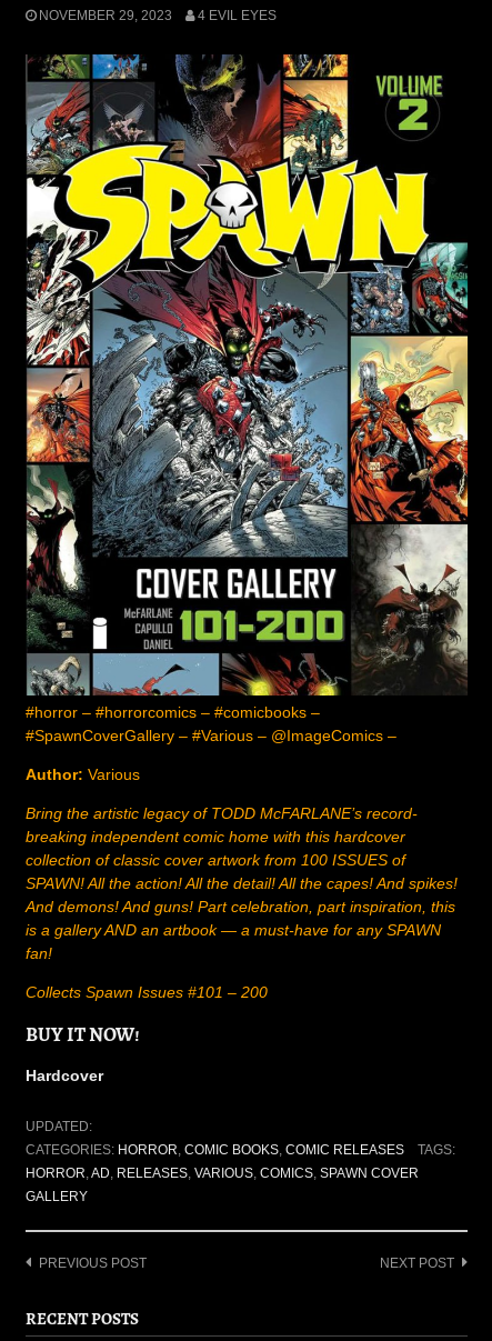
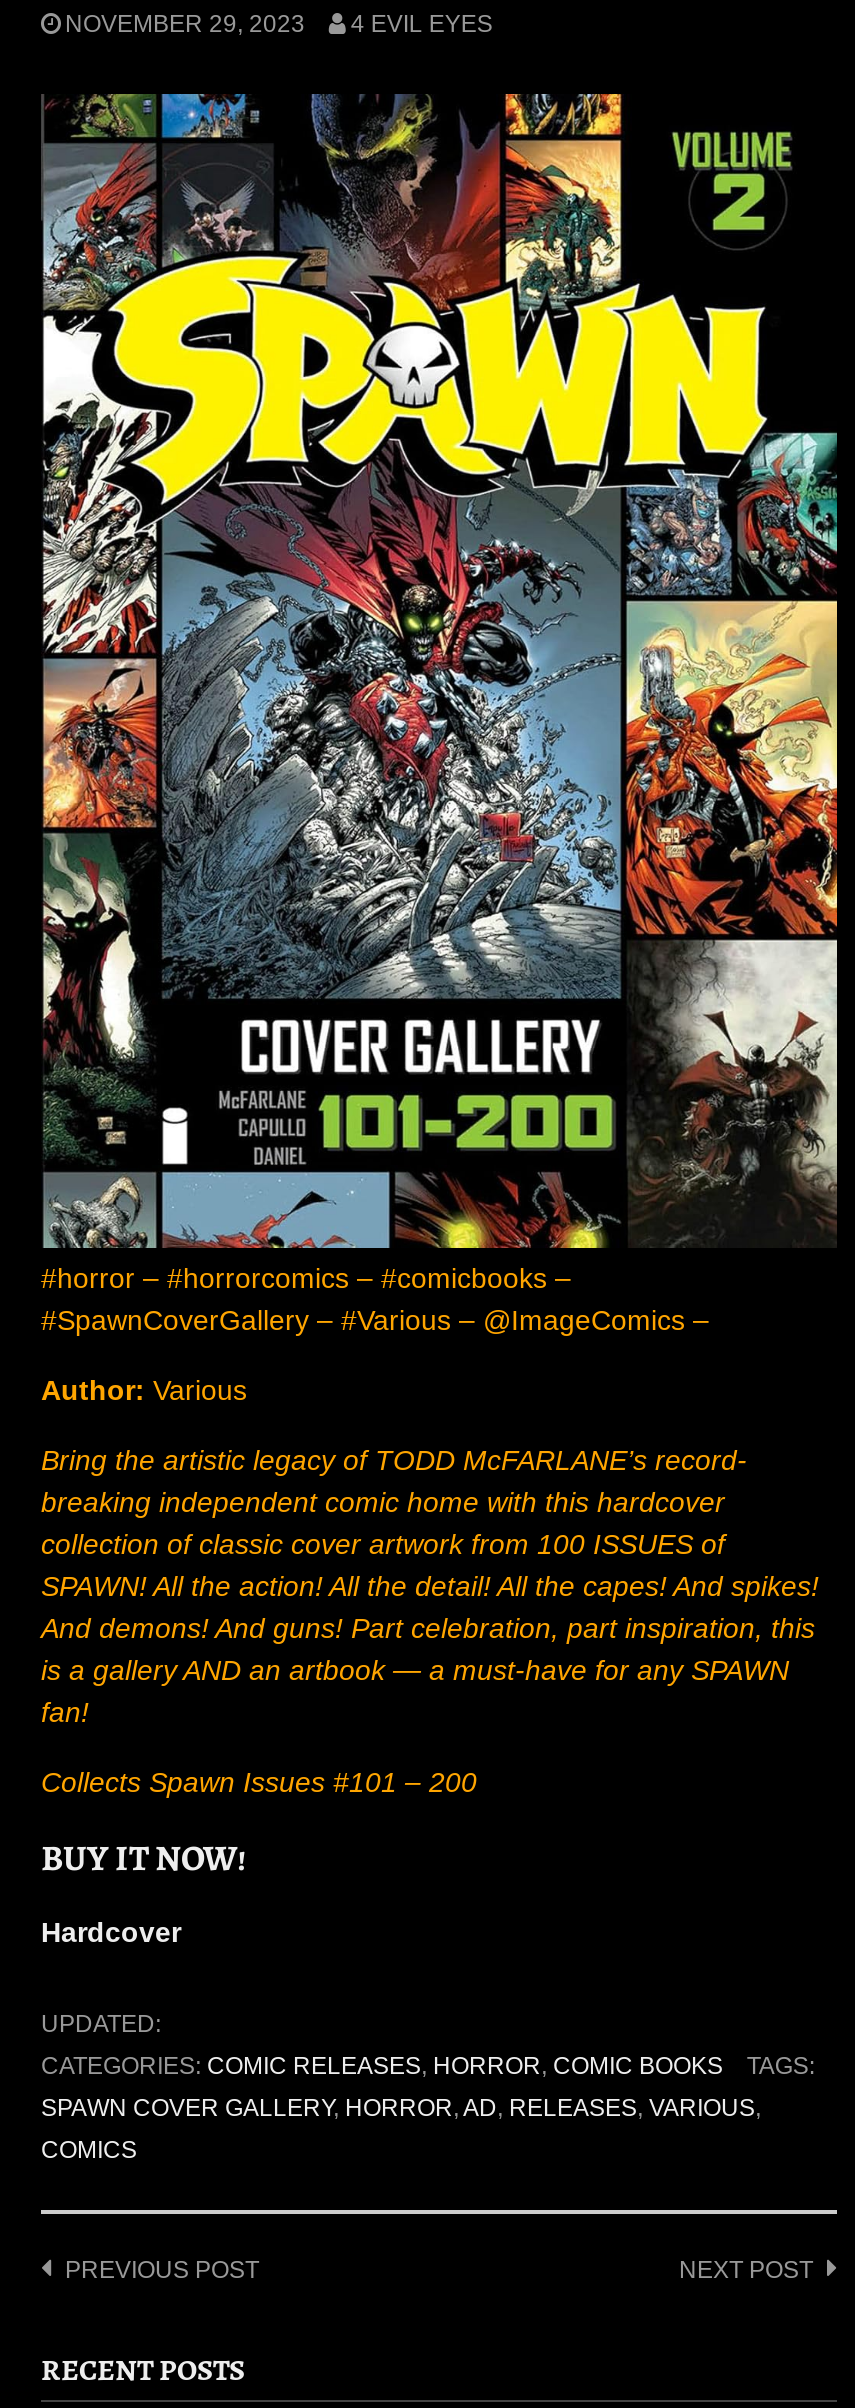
- CATEGORIES: HORROR, COMIC BOOKS, COMIC RELEASES
+ CATEGORIES: COMIC RELEASES, HORROR, COMIC BOOKS

- HORROR, AD, RELEASES, VARIOUS, COMICS, SPAWN COVER
+ SPAWN COVER GALLERY, HORROR, AD, RELEASES, VARIOUS,

- GALLERY
+ COMICS
